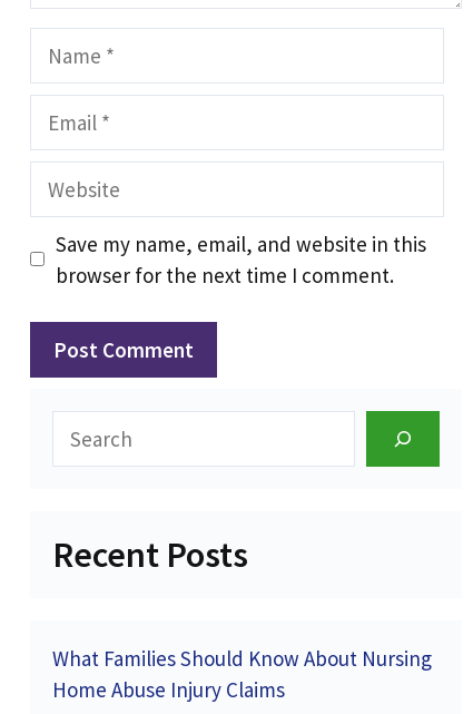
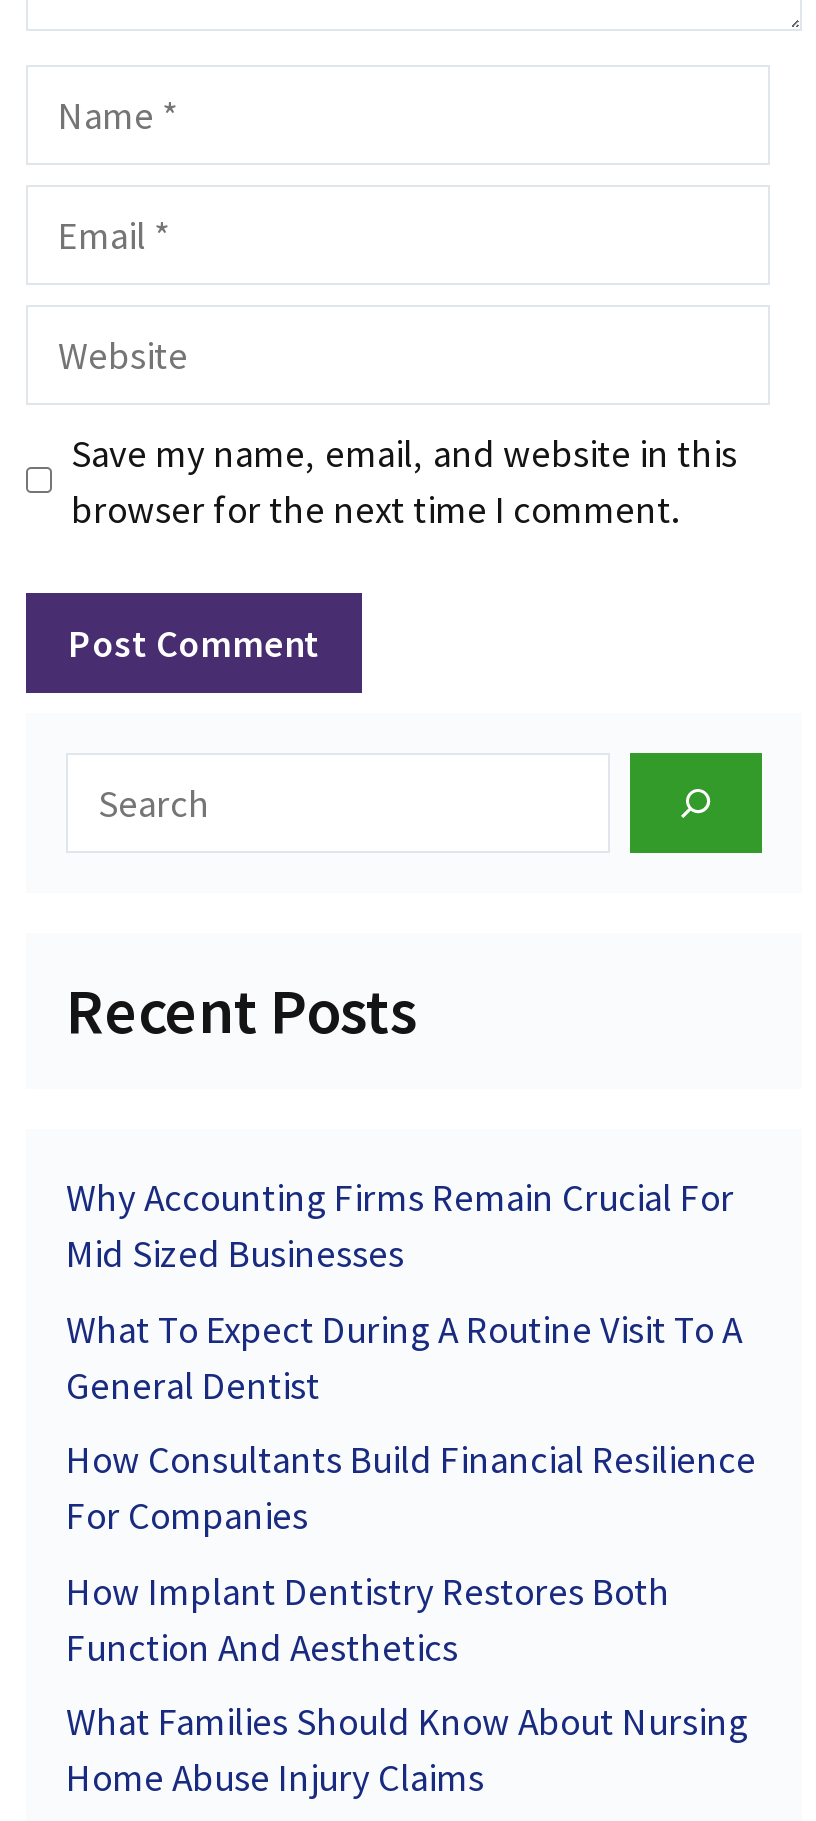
+ Why Accounting Firms Remain Crucial For
+ Mid Sized Businesses
+ What To Expect During A Routine Visit To A
+ General Dentist
+ How Consultants Build Financial Resilience
+ For Companies
+ How Implant Dentistry Restores Both
+ Function And Aesthetics
